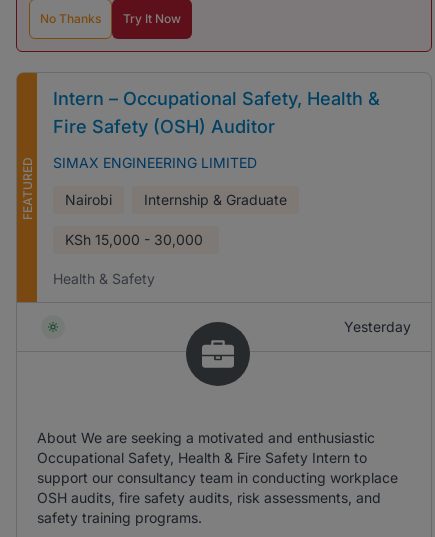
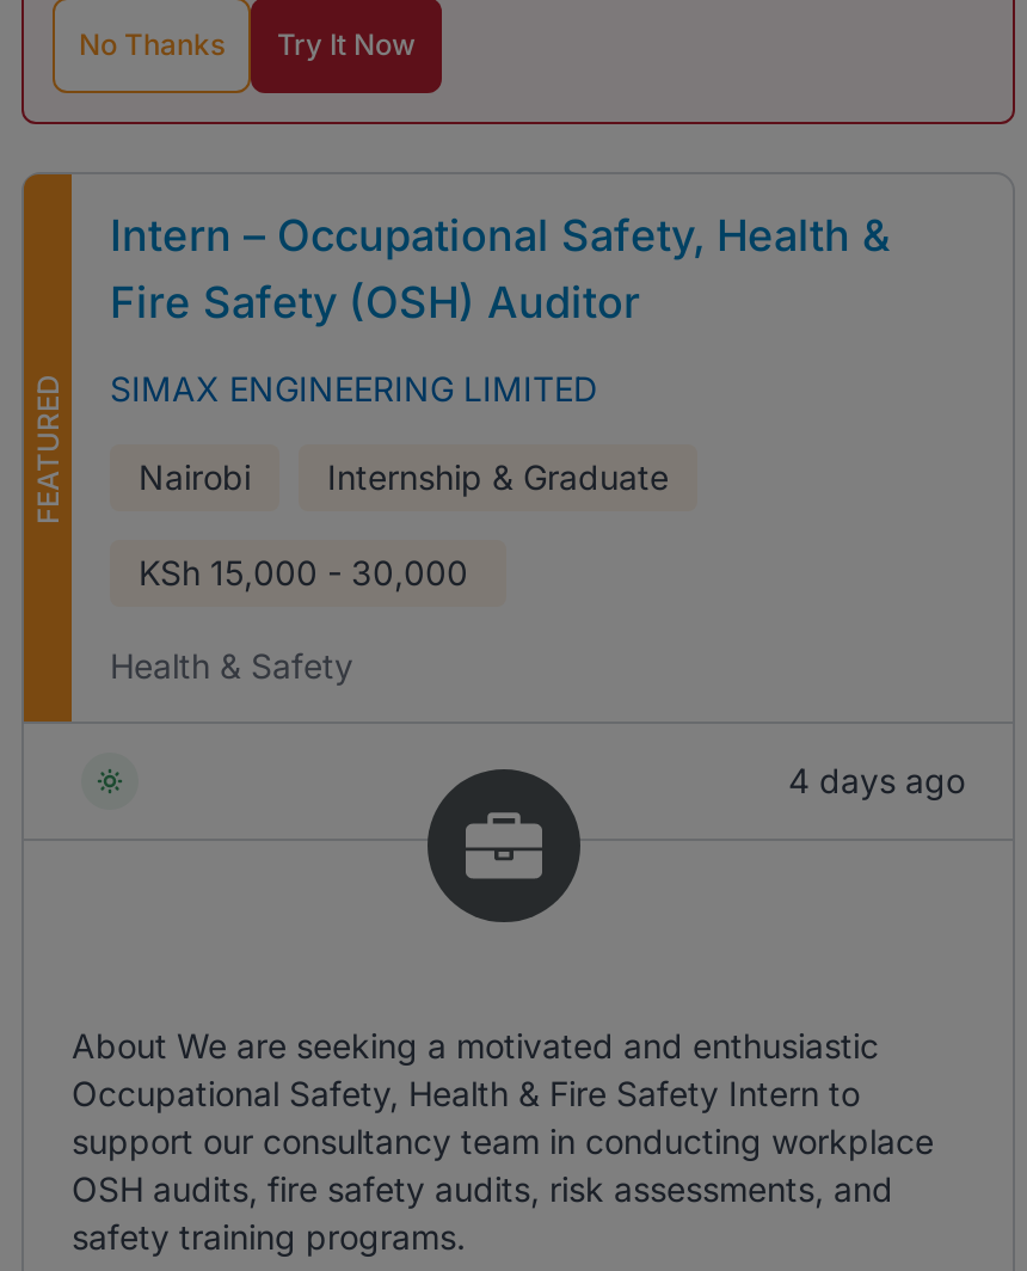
- Yesterday
+ 4 days ago
